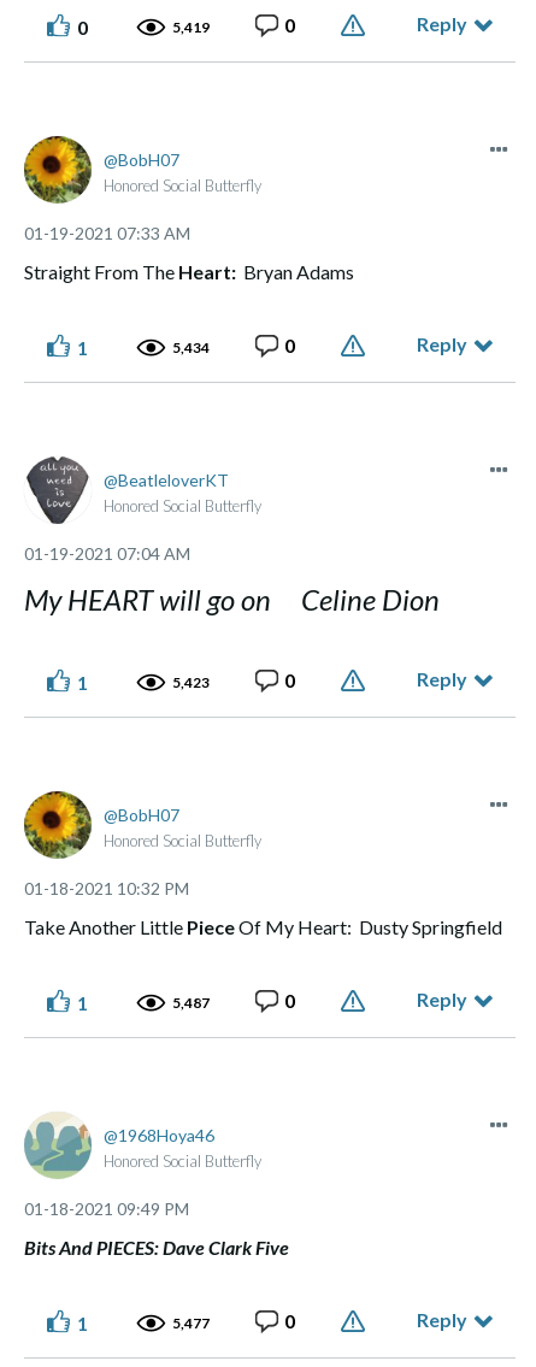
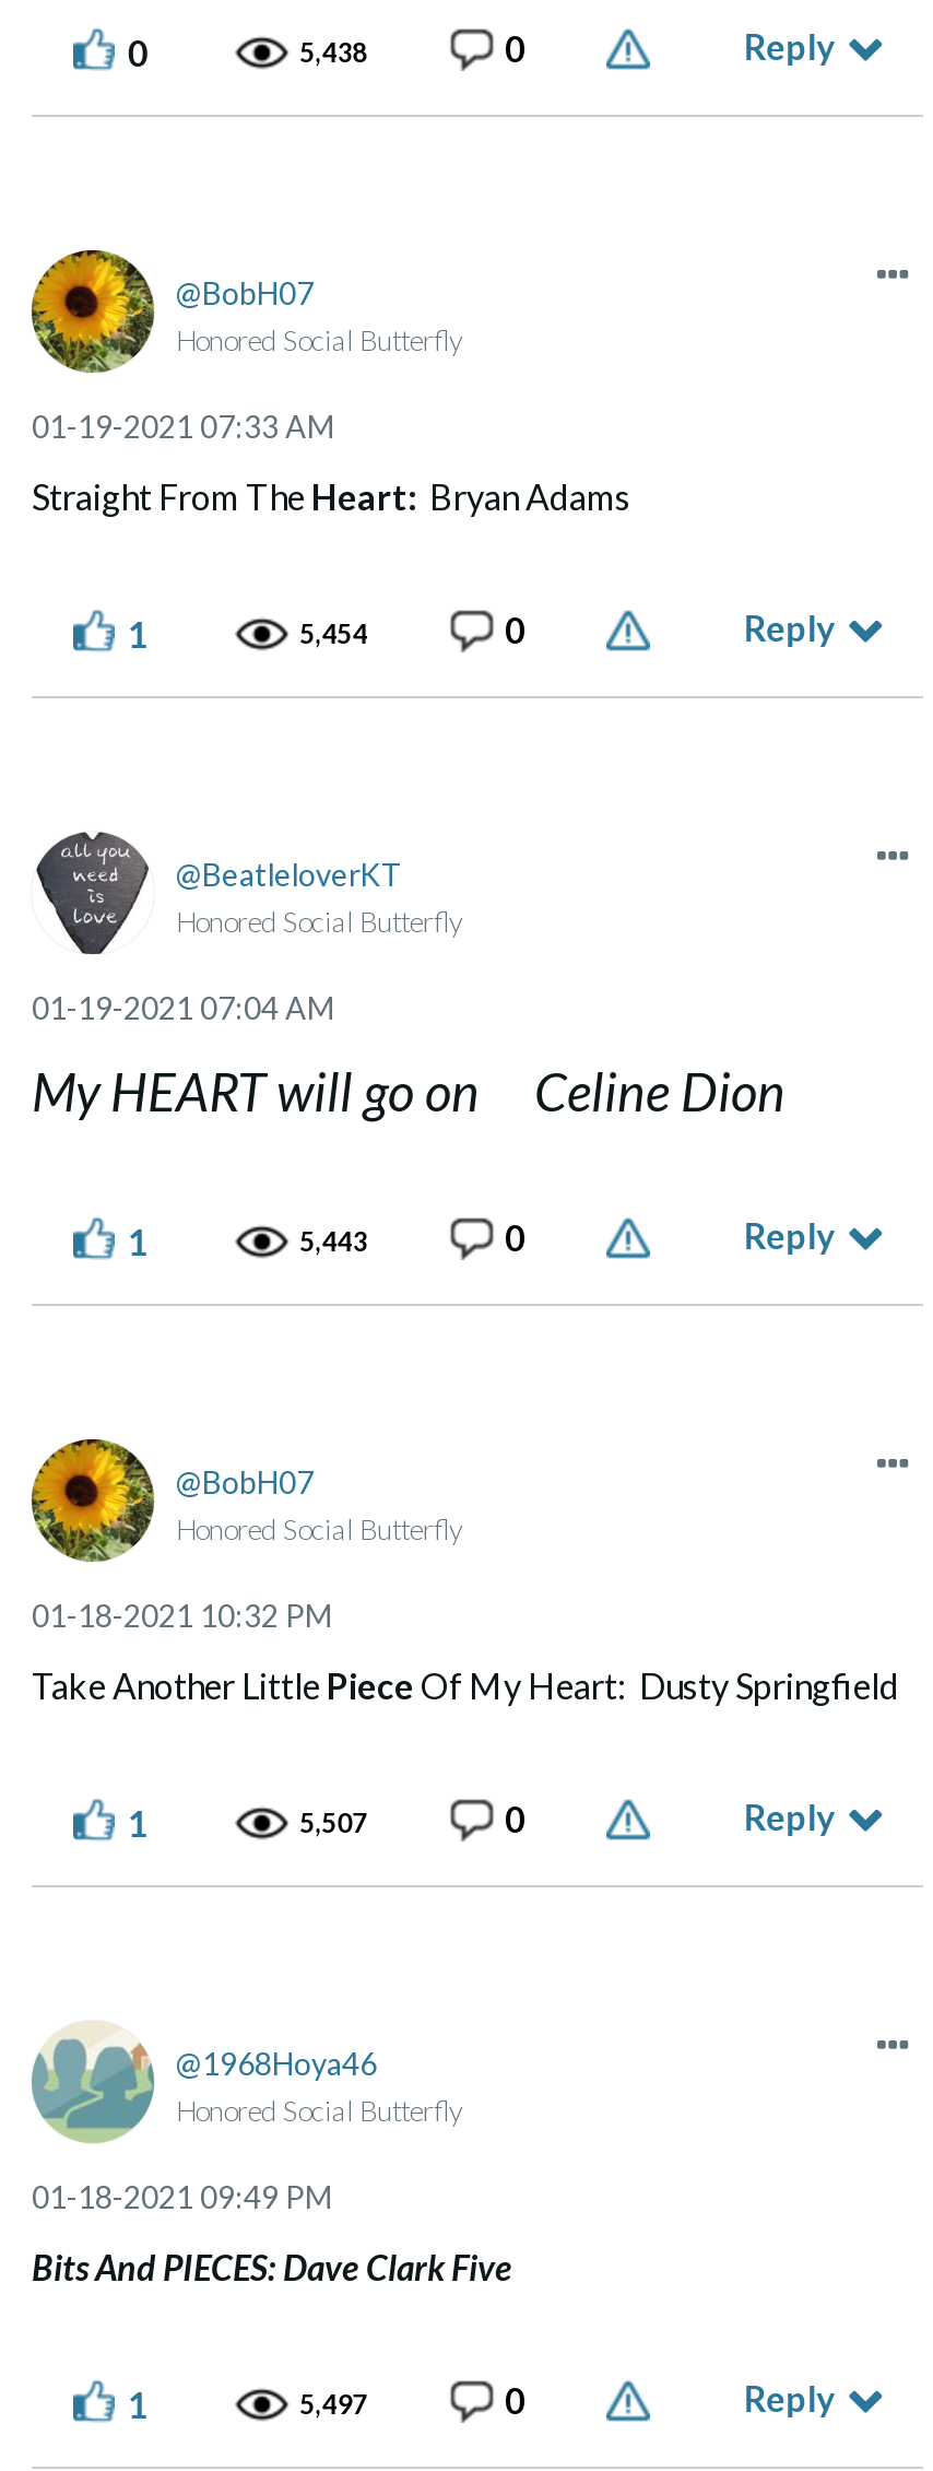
- 5,419
+ 5,438

- 5,434
+ 5,454

- 5,423
+ 5,443

- 5,487
+ 5,507

- 5,477
+ 5,497
